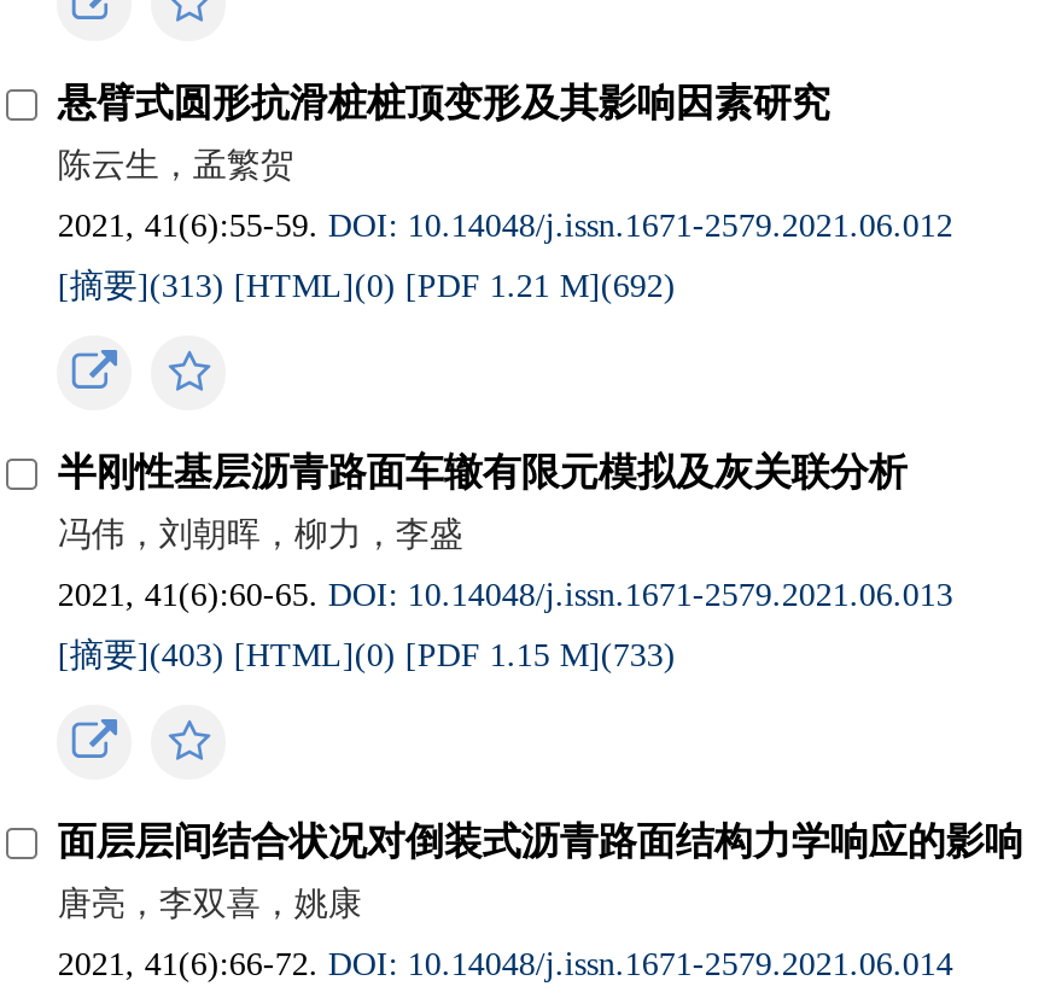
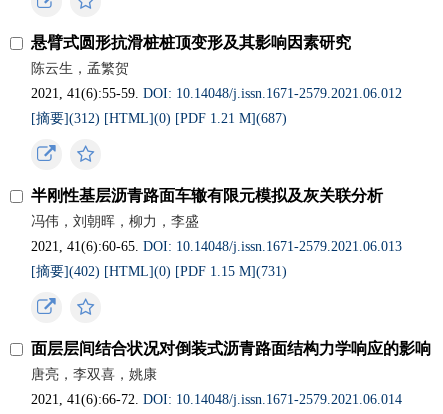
- [摘要](313) [HTML](0) [PDF 1.21 M](692)
+ [摘要](312) [HTML](0) [PDF 1.21 M](687)

- [摘要](403) [HTML](0) [PDF 1.15 M](733)
+ [摘要](402) [HTML](0) [PDF 1.15 M](731)
